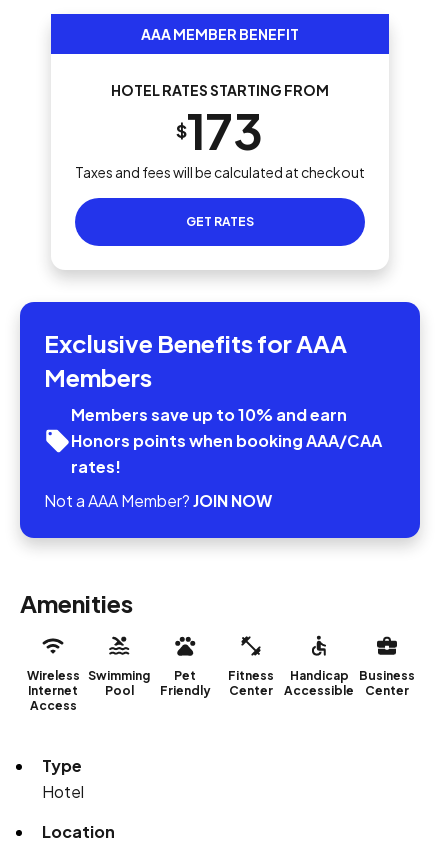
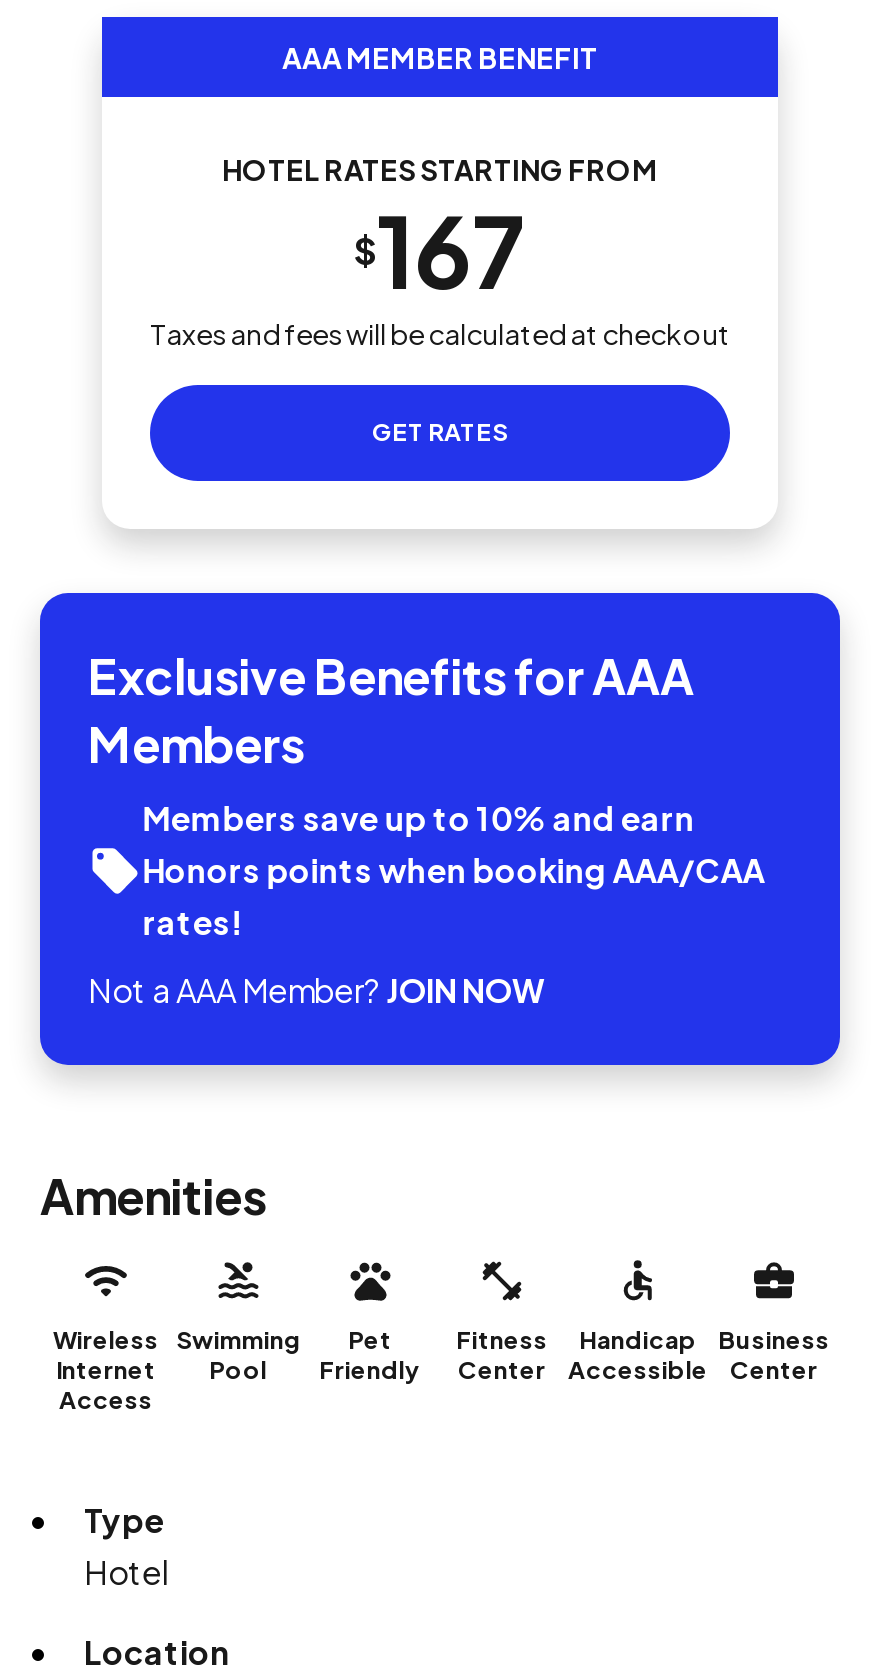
- $173
+ $167
